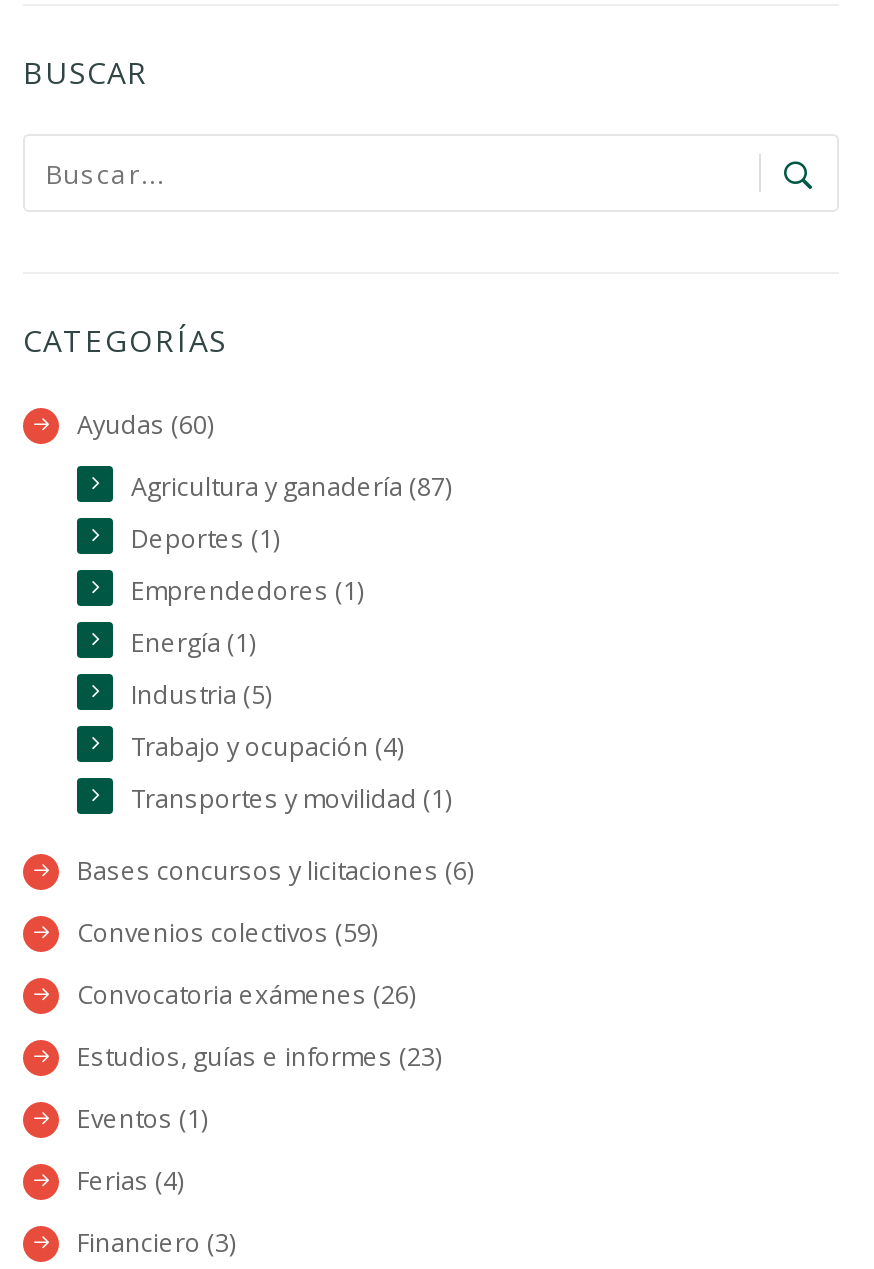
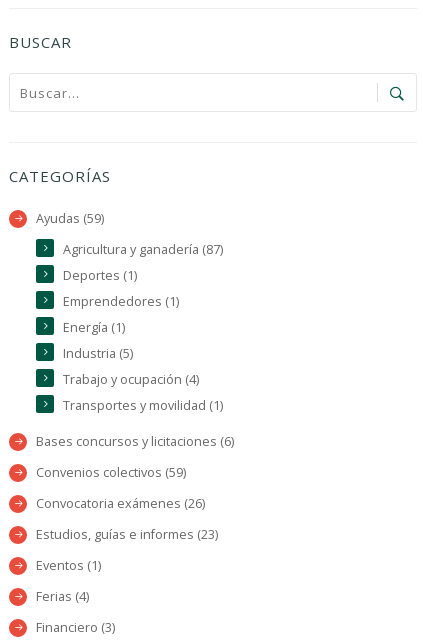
- Ayudas (60)
+ Ayudas (59)
